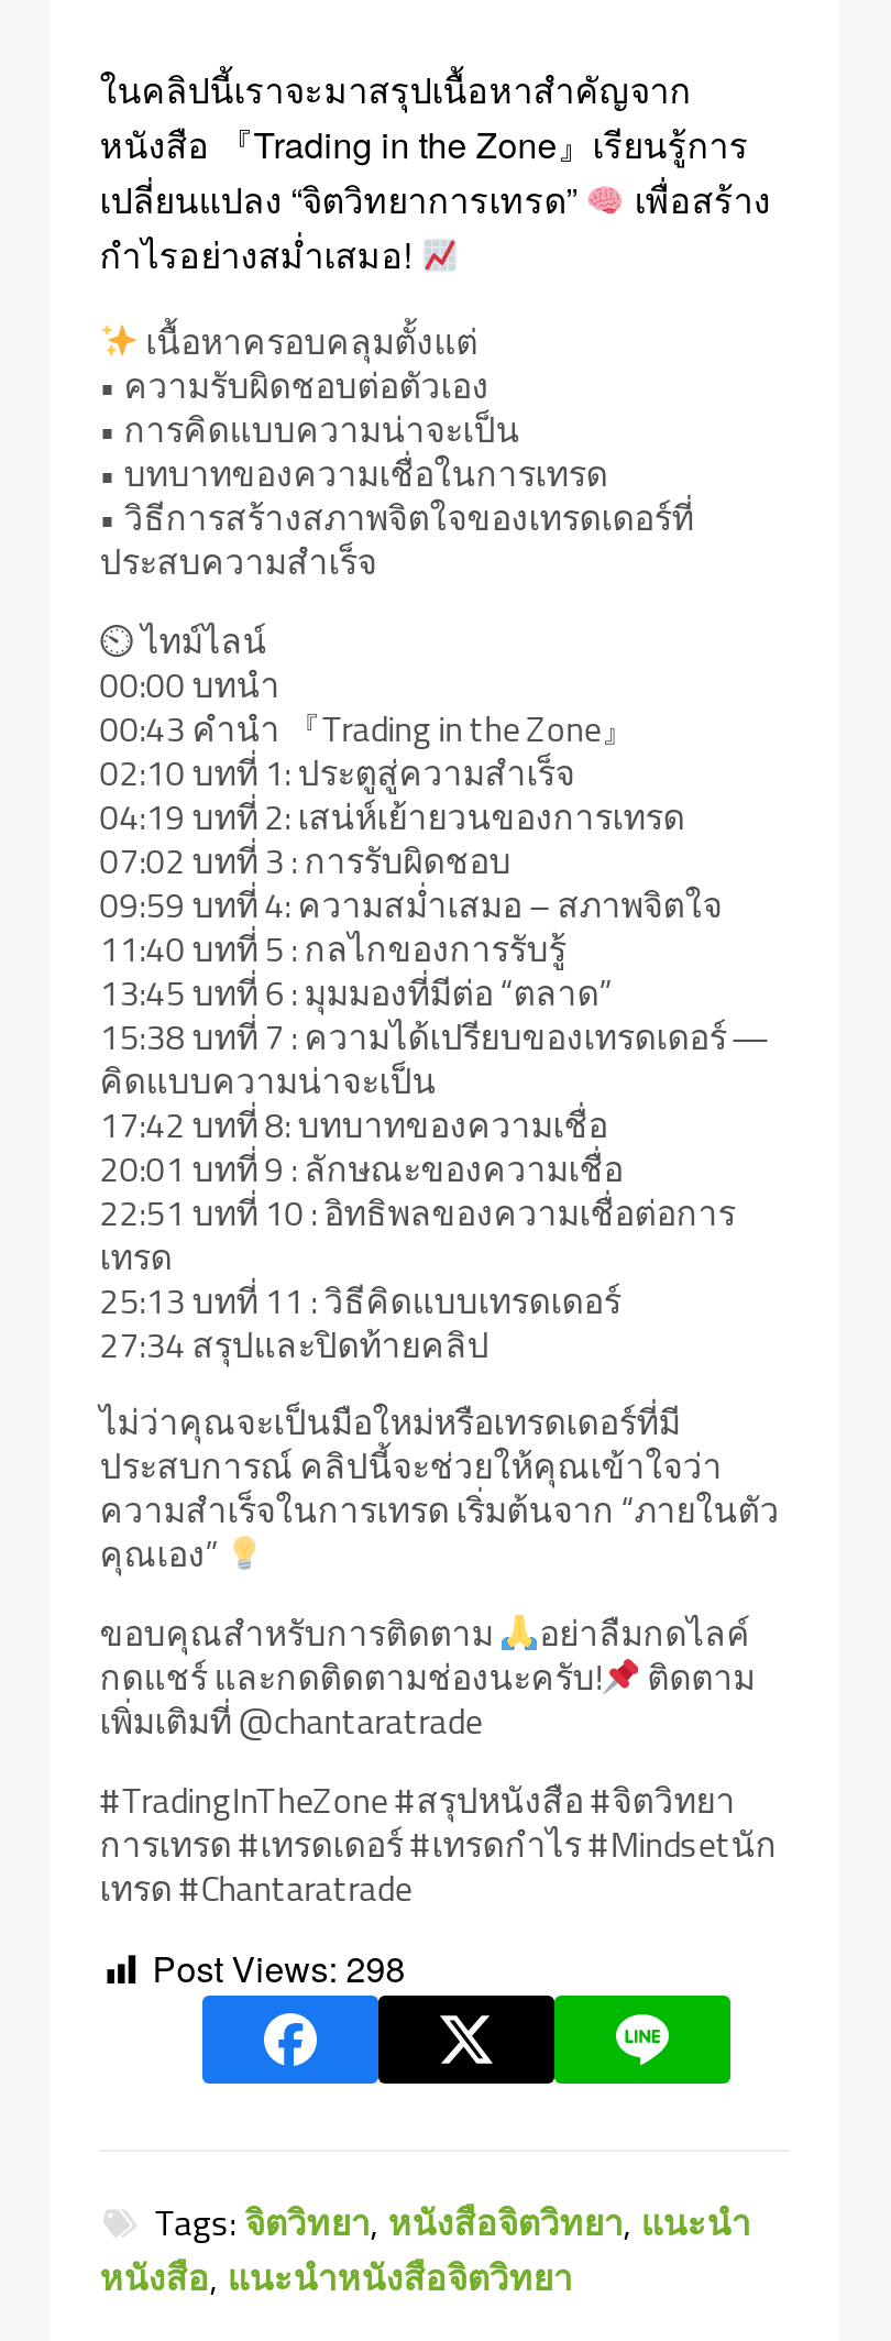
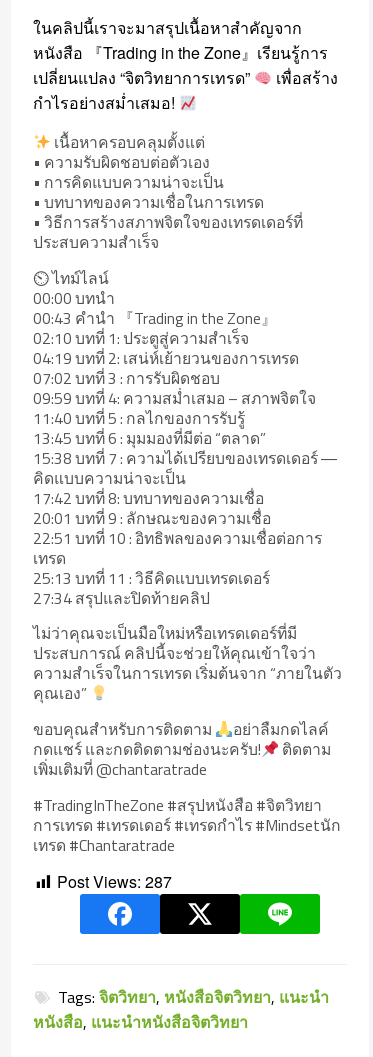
- Post Views: 298
+ Post Views: 287
